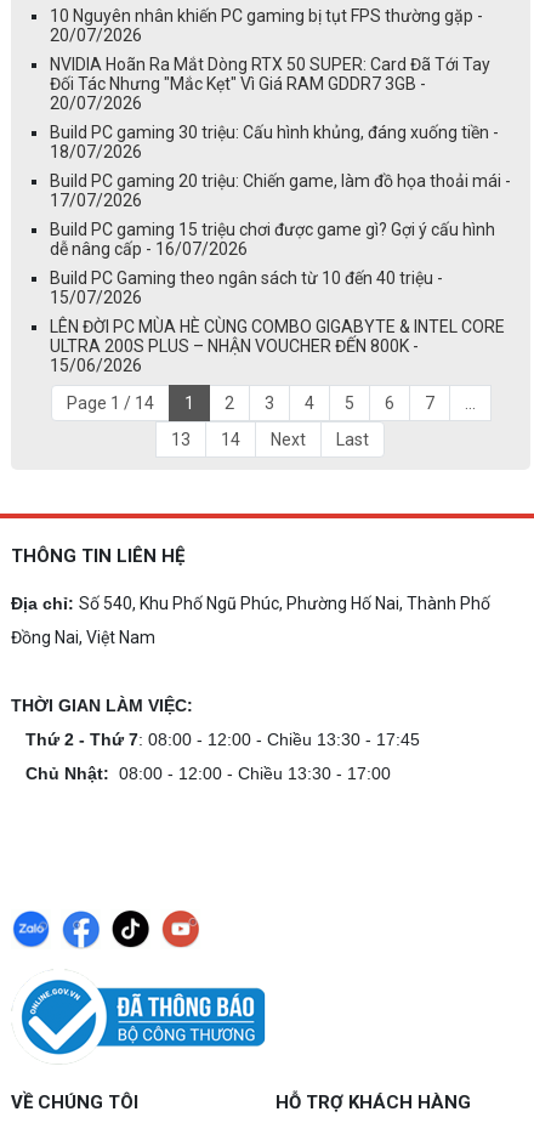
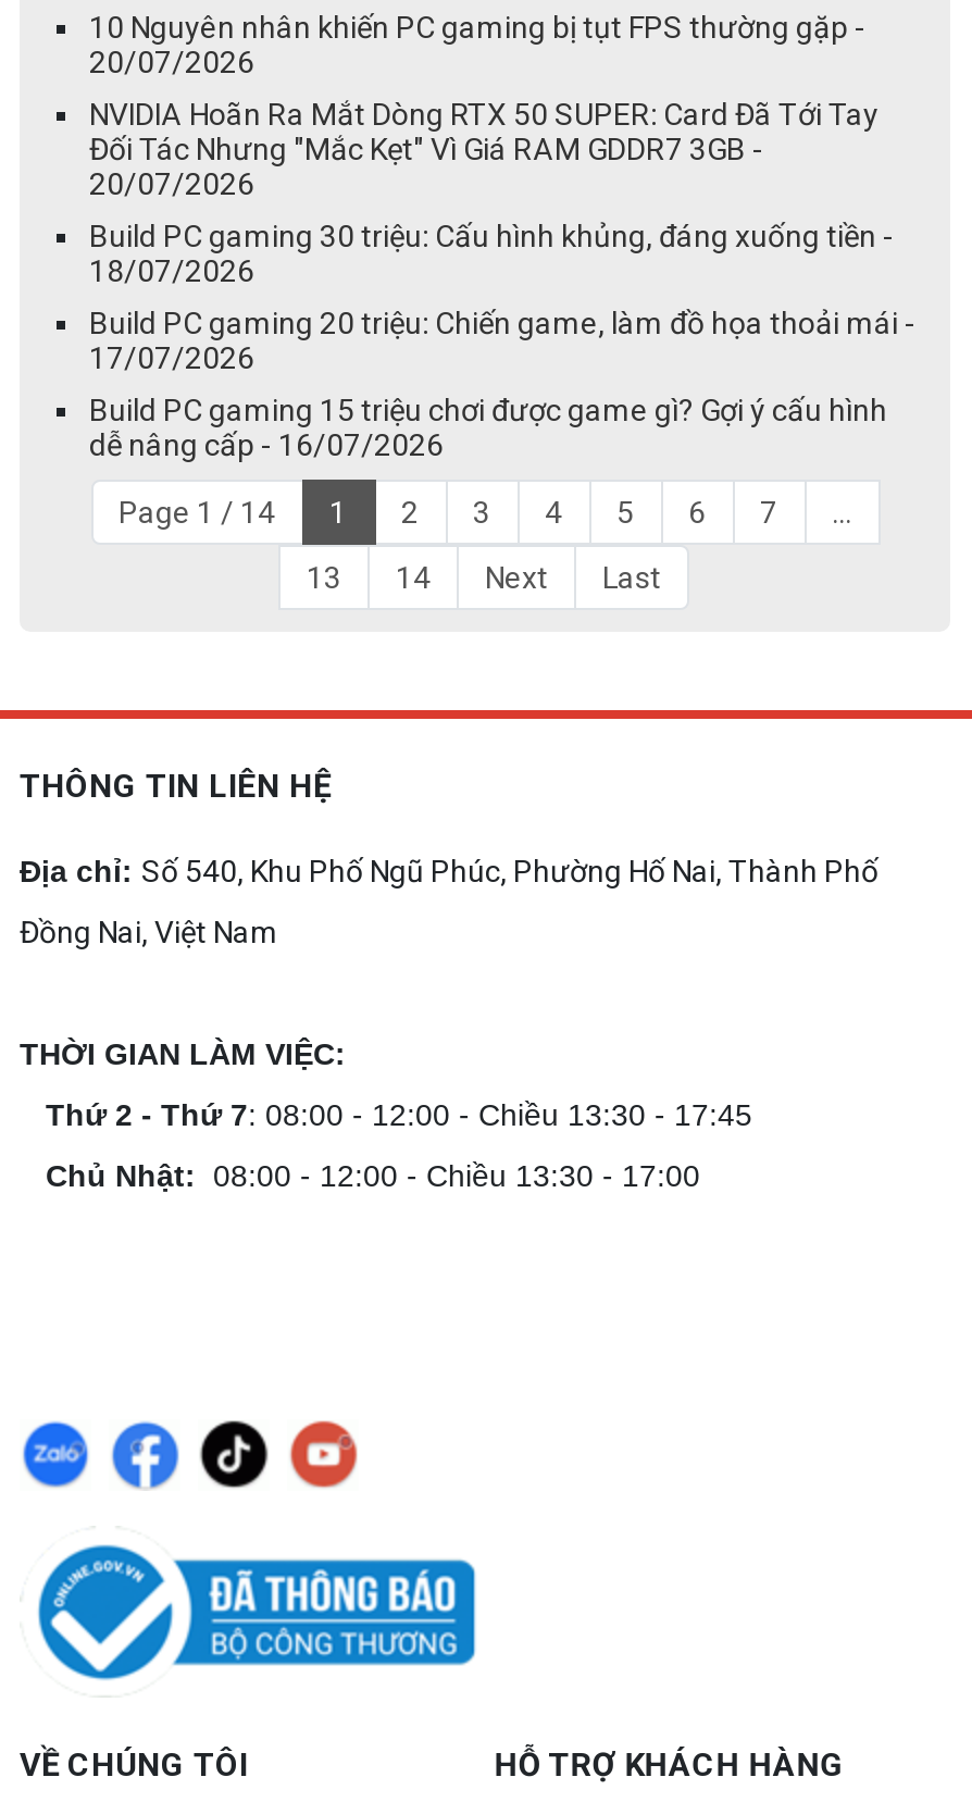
- Build PC Gaming theo ngân sách từ 10 đến 40 triệu -
- 15/07/2026
- LÊN ĐỜI PC MÙA HÈ CÙNG COMBO GIGABYTE & INTEL CORE
- ULTRA 200S PLUS – NHẬN VOUCHER ĐẾN 800K -
- 15/06/2026
